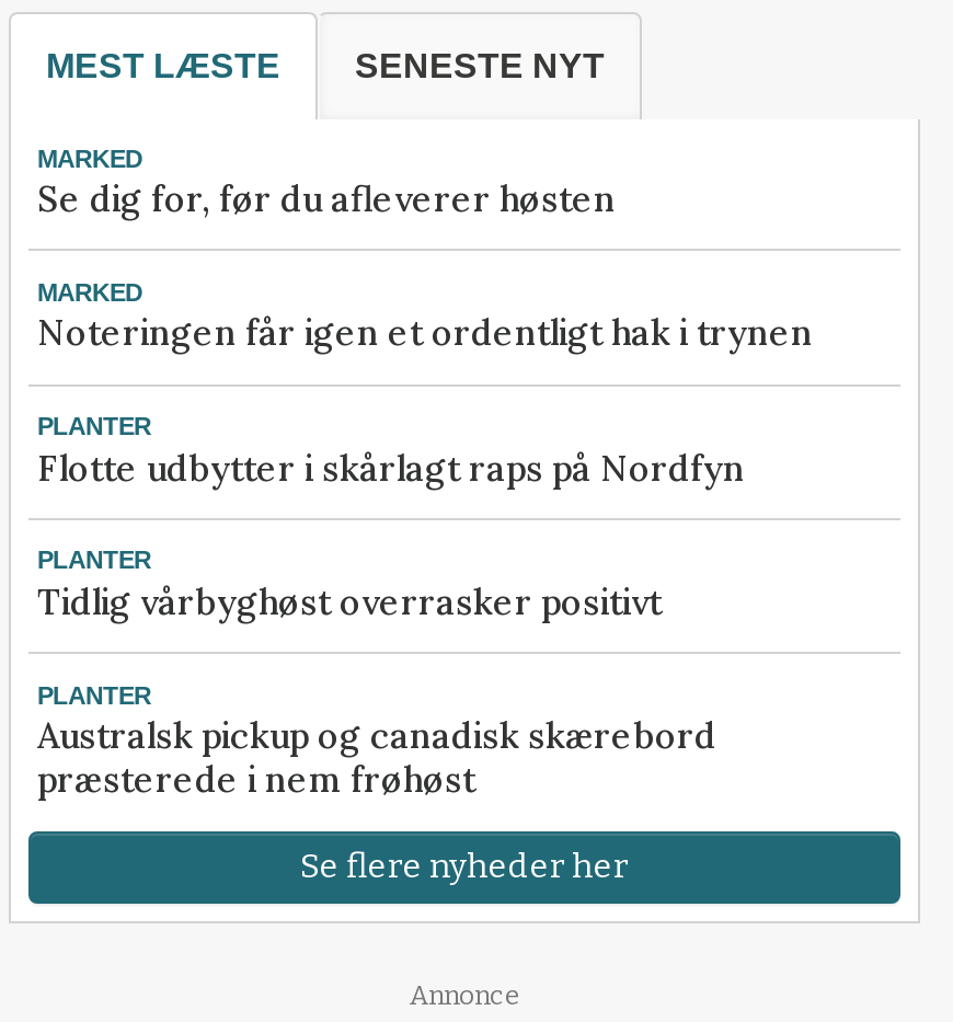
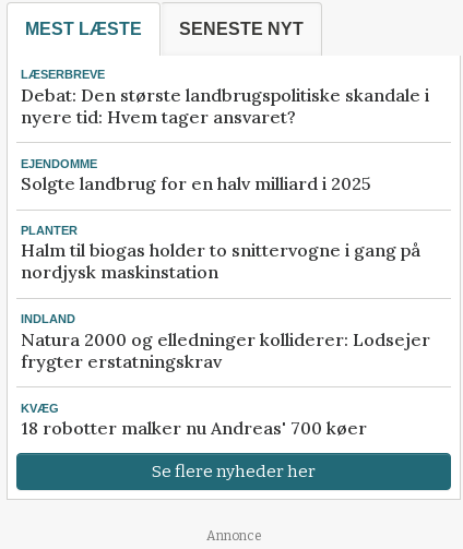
- MARKED
- Se dig for, før du afleverer høsten
+ LÆSERBREVE
+ Debat: Den største landbrugspolitiske skandale i
+ nyere tid: Hvem tager ansvaret?

- MARKED
- Noteringen får igen et ordentligt hak i trynen
+ EJENDOMME
+ Solgte landbrug for en halv milliard i 2025

- Flotte udbytter i skårlagt raps på Nordfyn
+ Halm til biogas holder to snittervogne i gang på
+ nordjysk maskinstation

- PLANTER
- Tidlig vårbyghøst overrasker positivt
+ INDLAND
+ Natura 2000 og elledninger kolliderer: Lodsejer
+ frygter erstatningskrav

- PLANTER
- Australsk pickup og canadisk skærebord
- præsterede i nem frøhøst
+ KVÆG
+ 18 robotter malker nu Andreas' 700 køer
